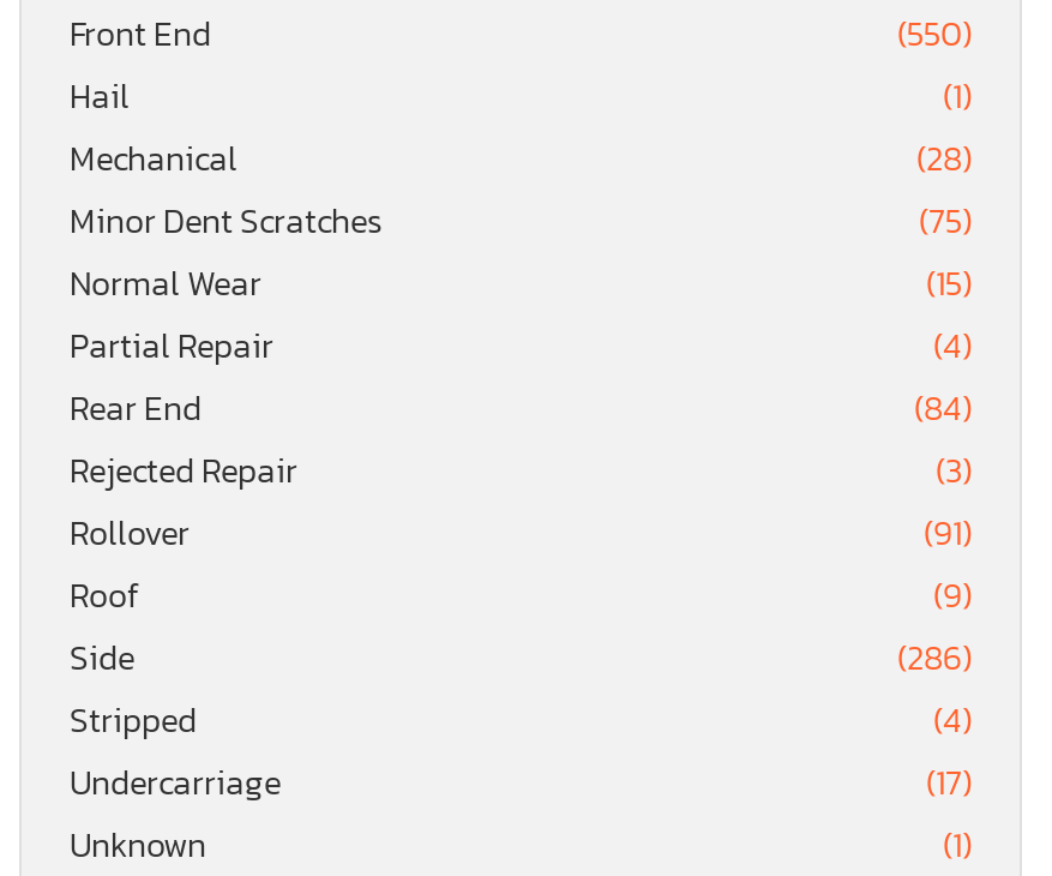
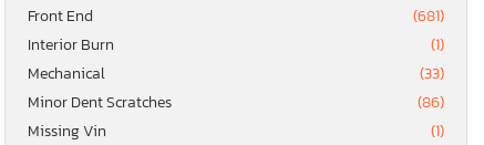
- (550)
- Hail
+ (681)
+ Interior Burn

- (28)
+ (33)

- (75)
- Normal Wear
- (15)
- Partial Repair
- (4)
- Rear End
- (84)
- Rejected Repair
- (3)
- Rollover
- (91)
- Roof
- (9)
- Side
- (286)
- Stripped
- (4)
- Undercarriage
- (17)
- Unknown
+ (86)
+ Missing Vin
